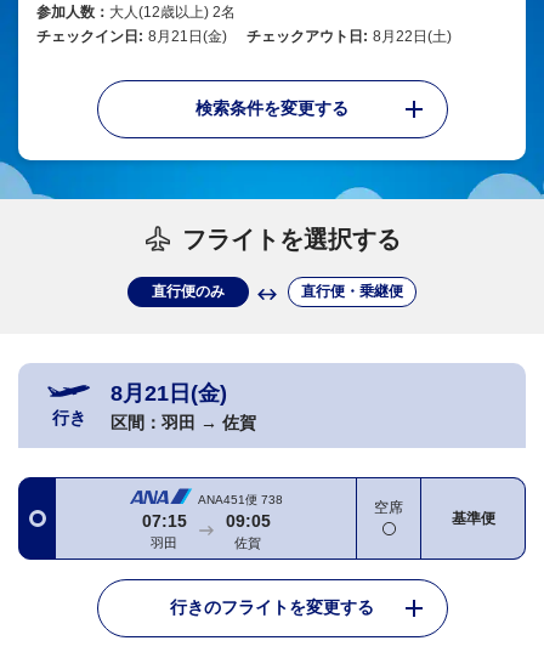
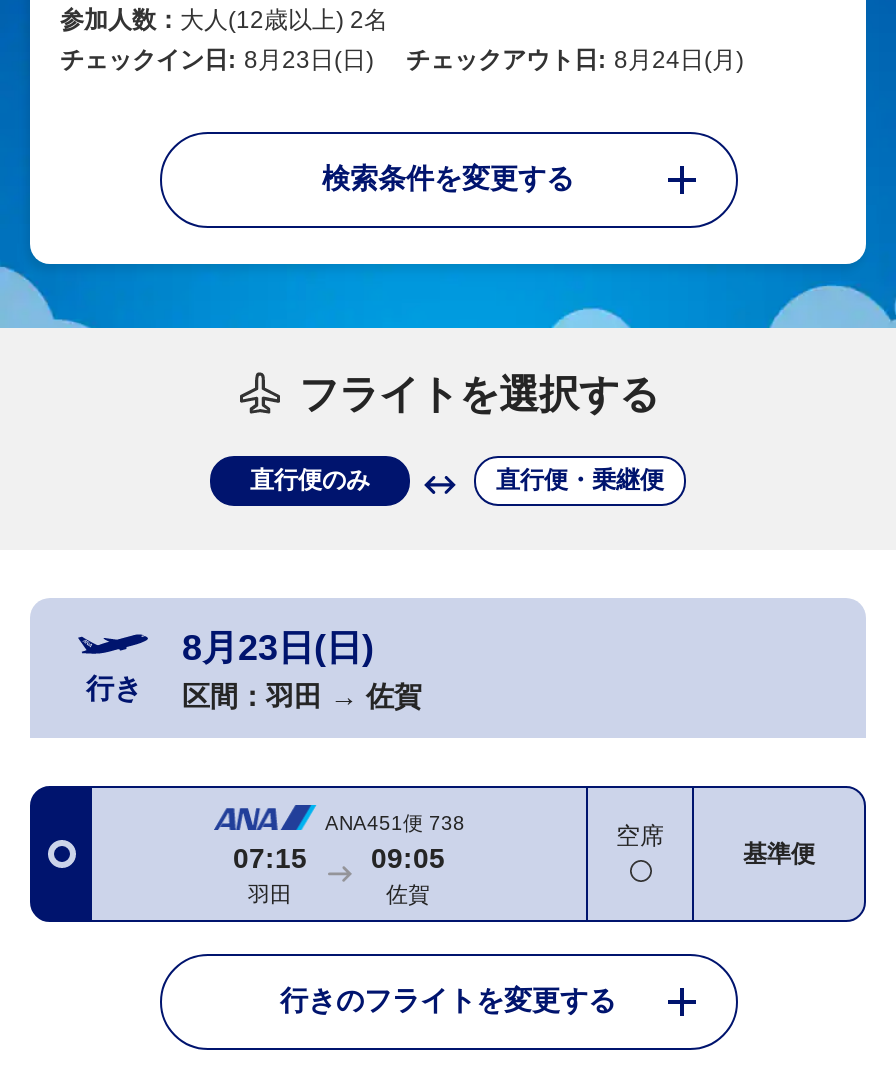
- チェックイン日: 8月21日(金)
+ チェックイン日: 8月23日(日)

- チェックアウト日: 8月22日(土)
+ チェックアウト日: 8月24日(月)

- 8月21日(金)
+ 8月23日(日)
